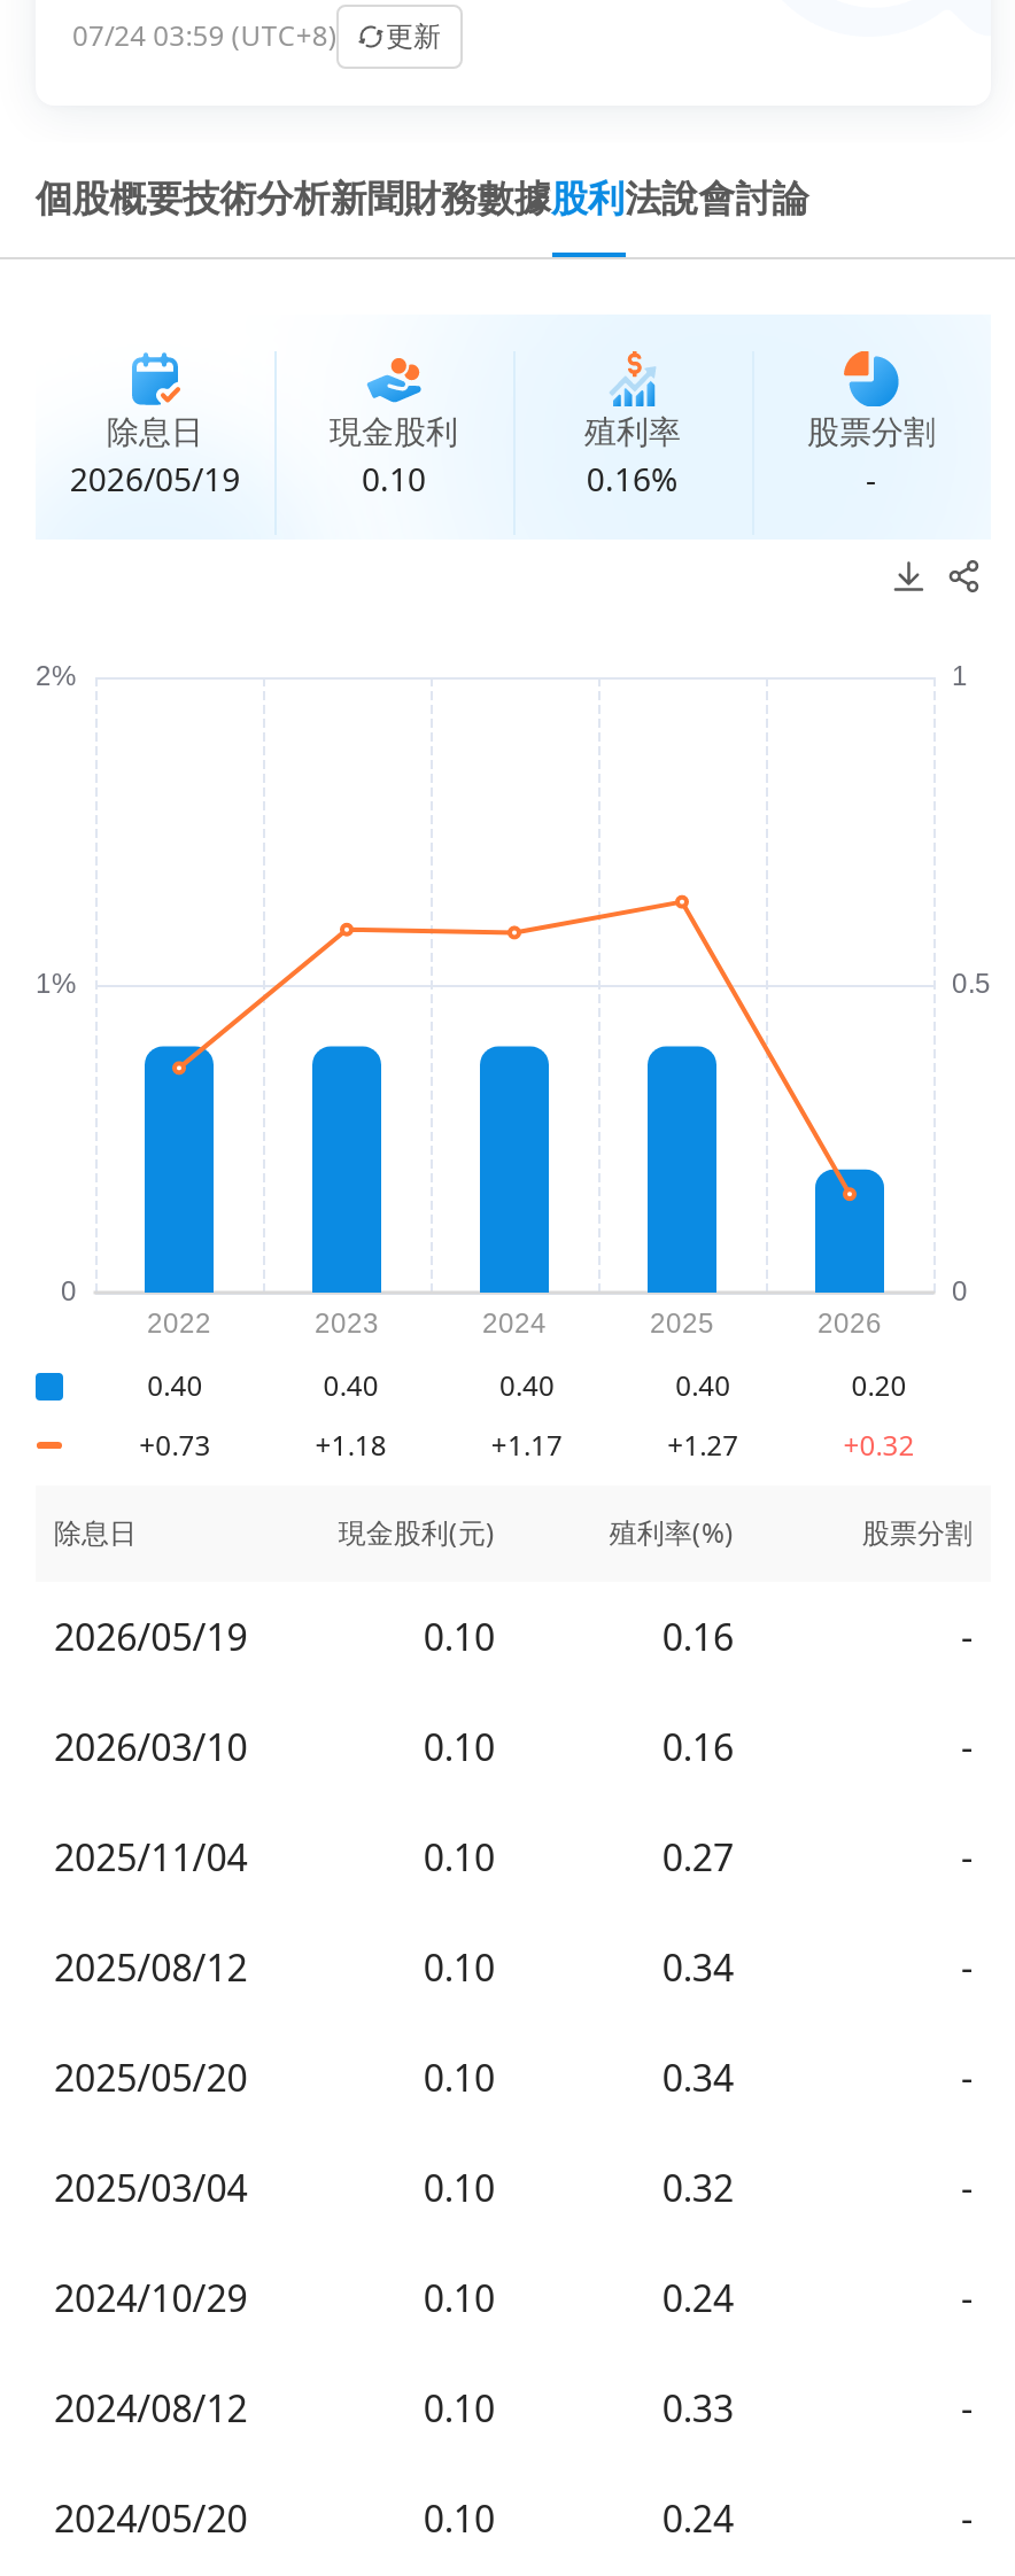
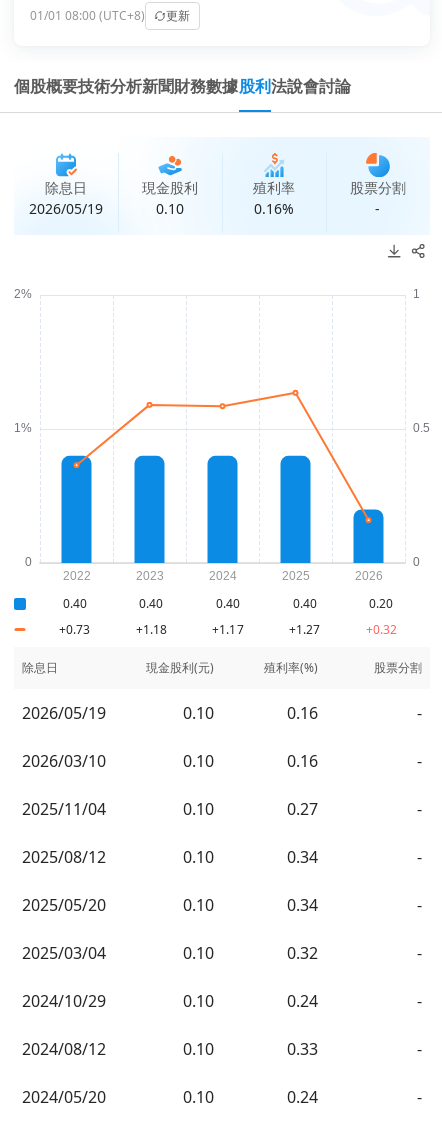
- 07/24 03:59 (UTC+8) 更新
+ 01/01 08:00 (UTC+8) 更新
